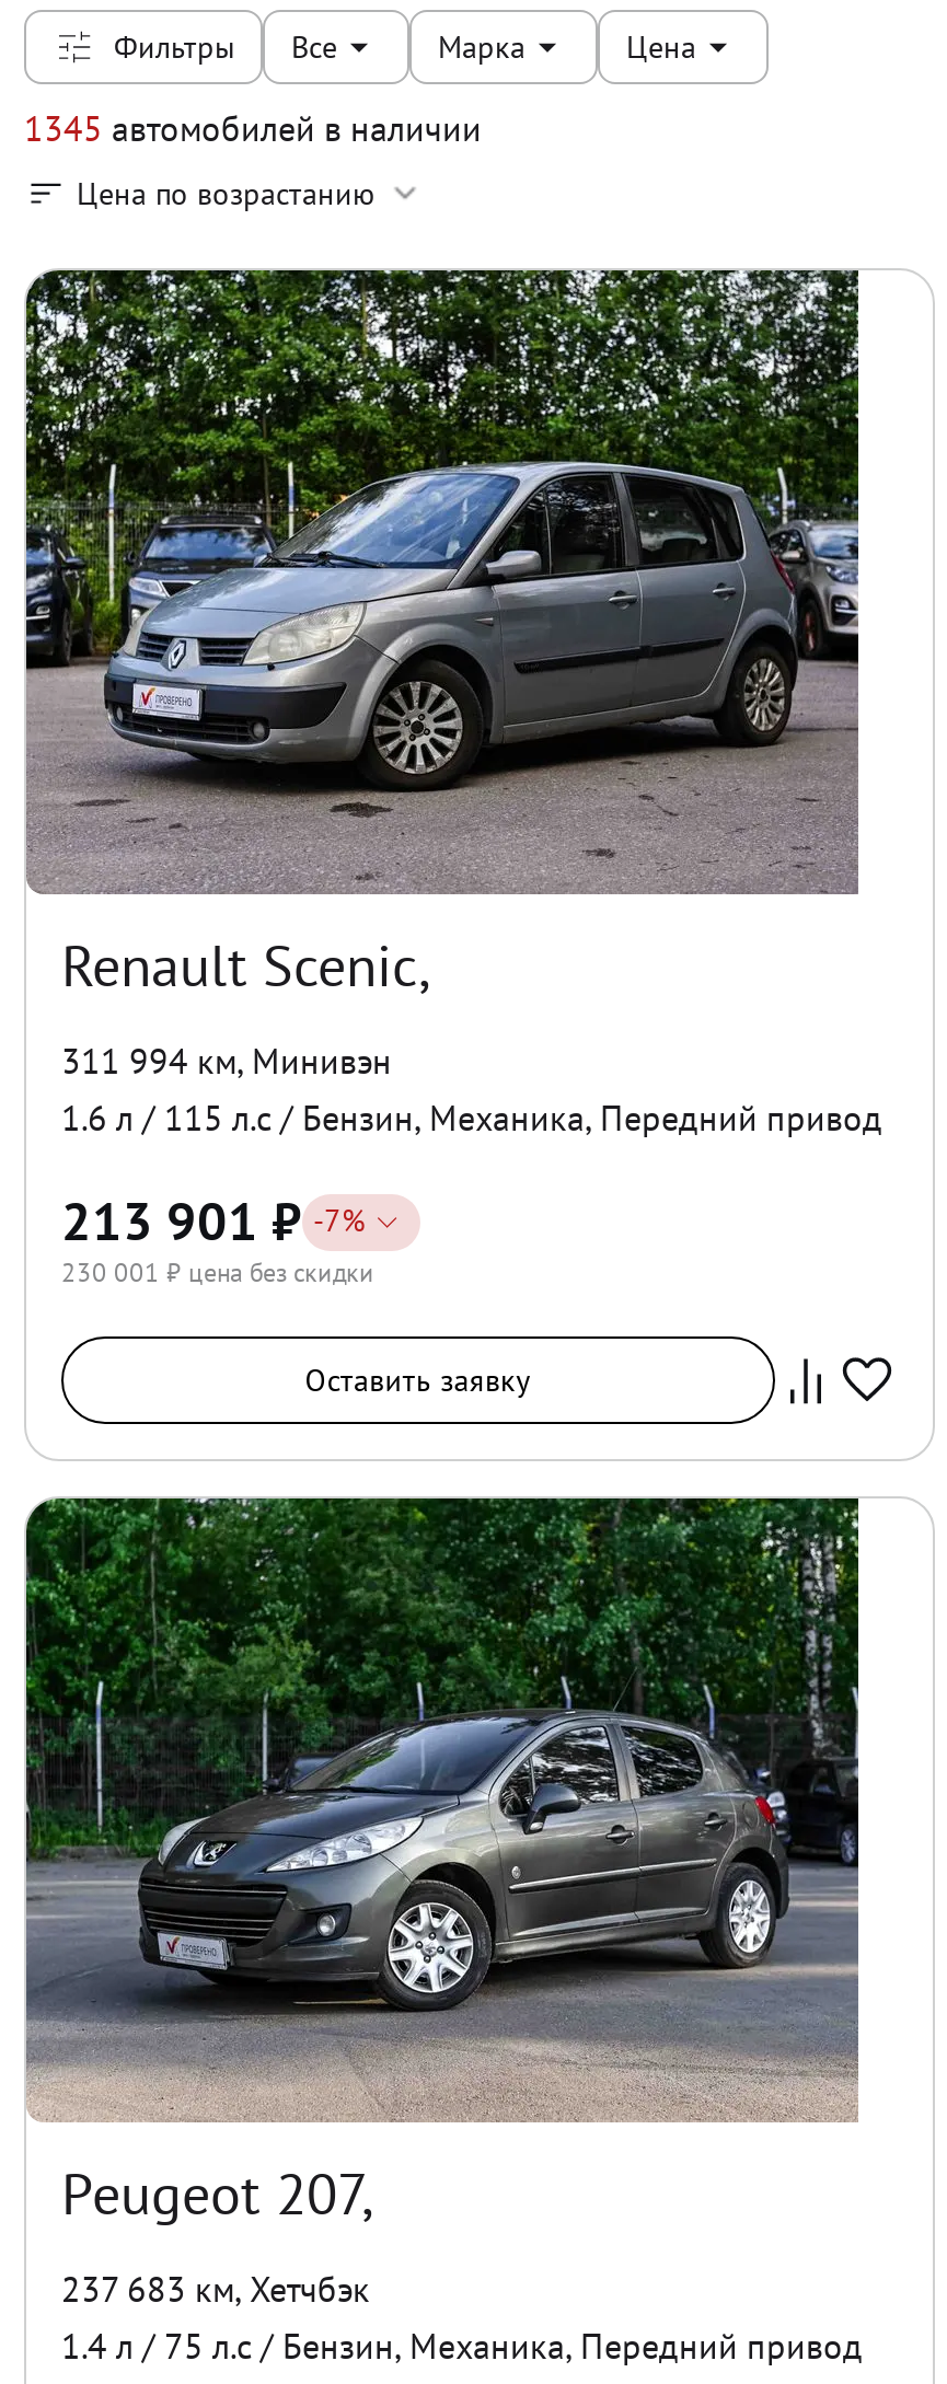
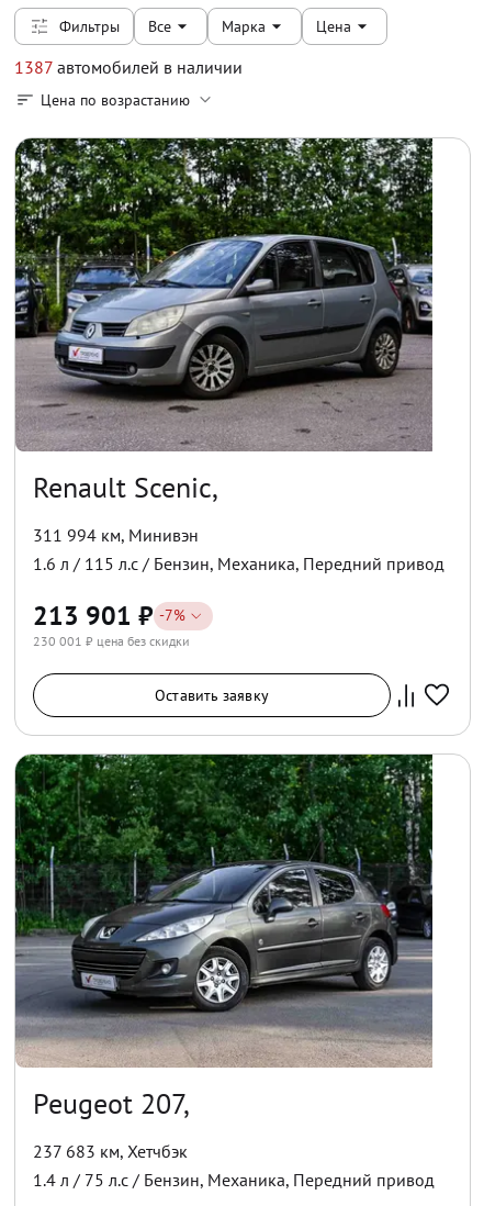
- 1345 автомобилей в наличии
+ 1387 автомобилей в наличии
